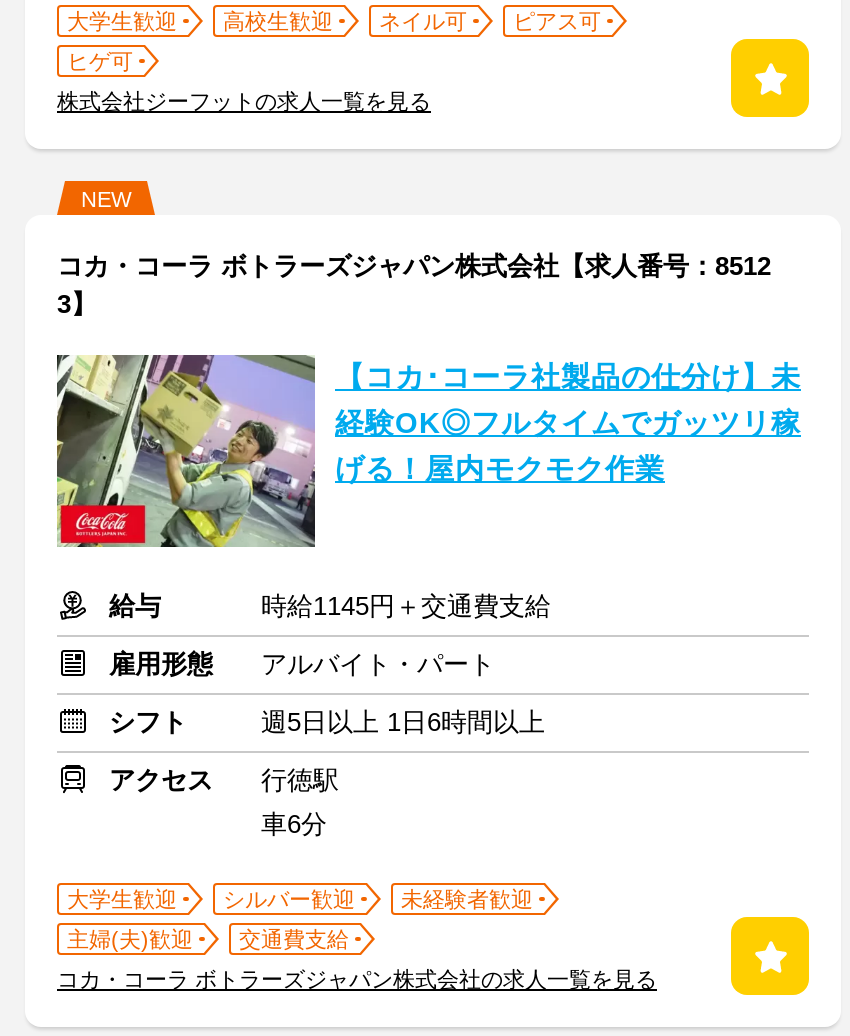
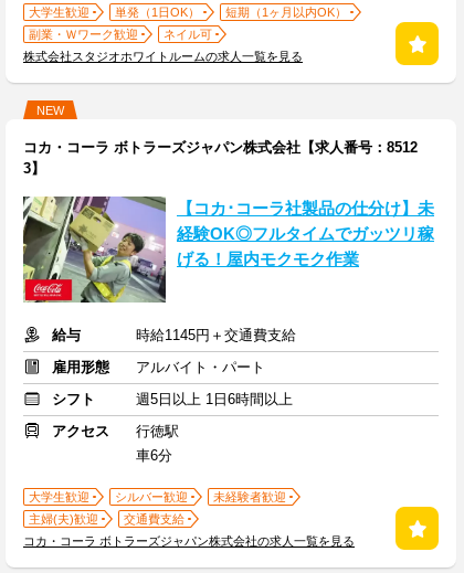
- ピアス可
- ヒゲ可
- 株式会社ジーフットの求人一覧を見る
+ 株式会社スタジオホワイトルームの求人一覧を見る

- 高校生歓迎
+ 単発（1日OK）
+ 短期（1ヶ月以内OK）
+ 副業・Ｗワーク歓迎

moved down: ネイル可
